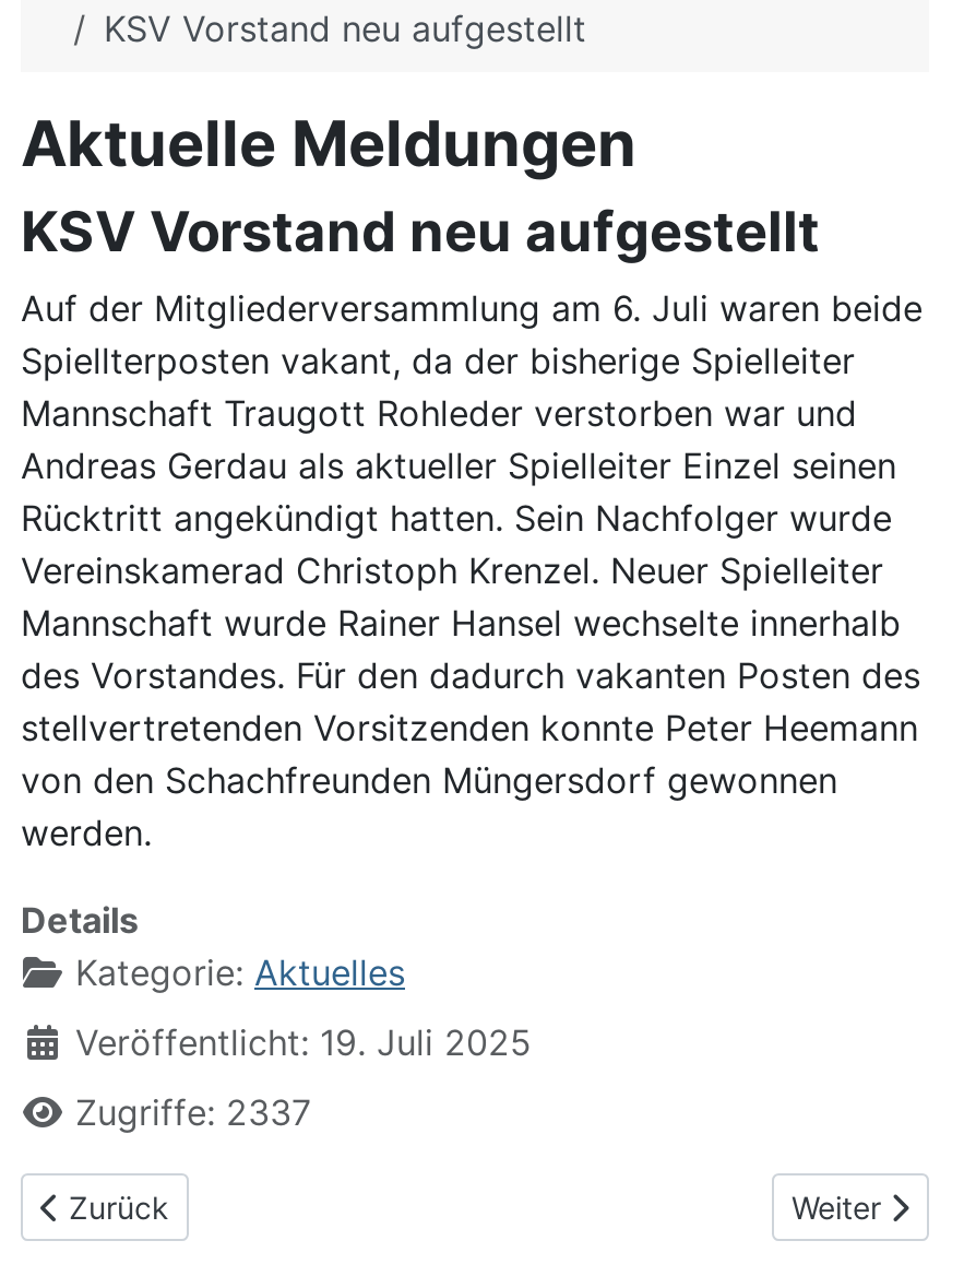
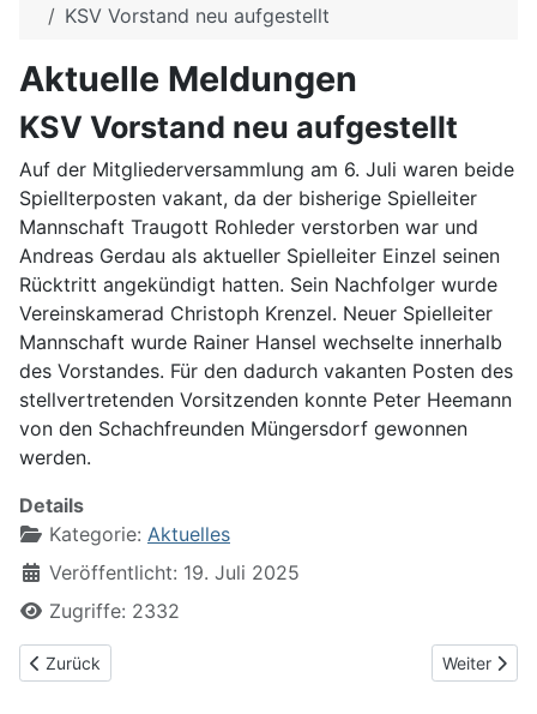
- Zugriffe: 2337
+ Zugriffe: 2332
